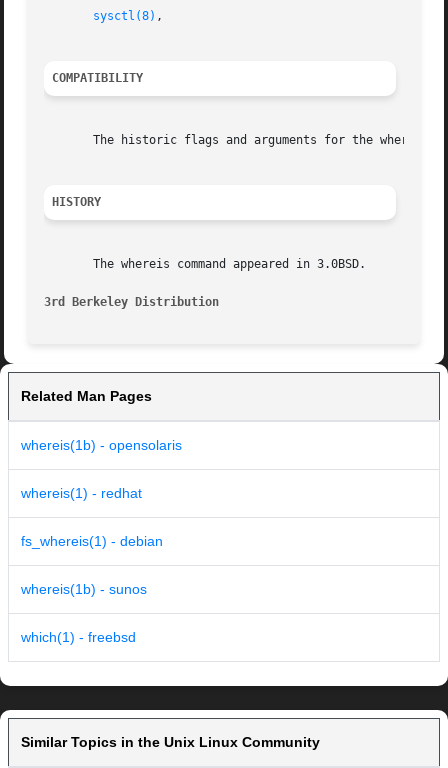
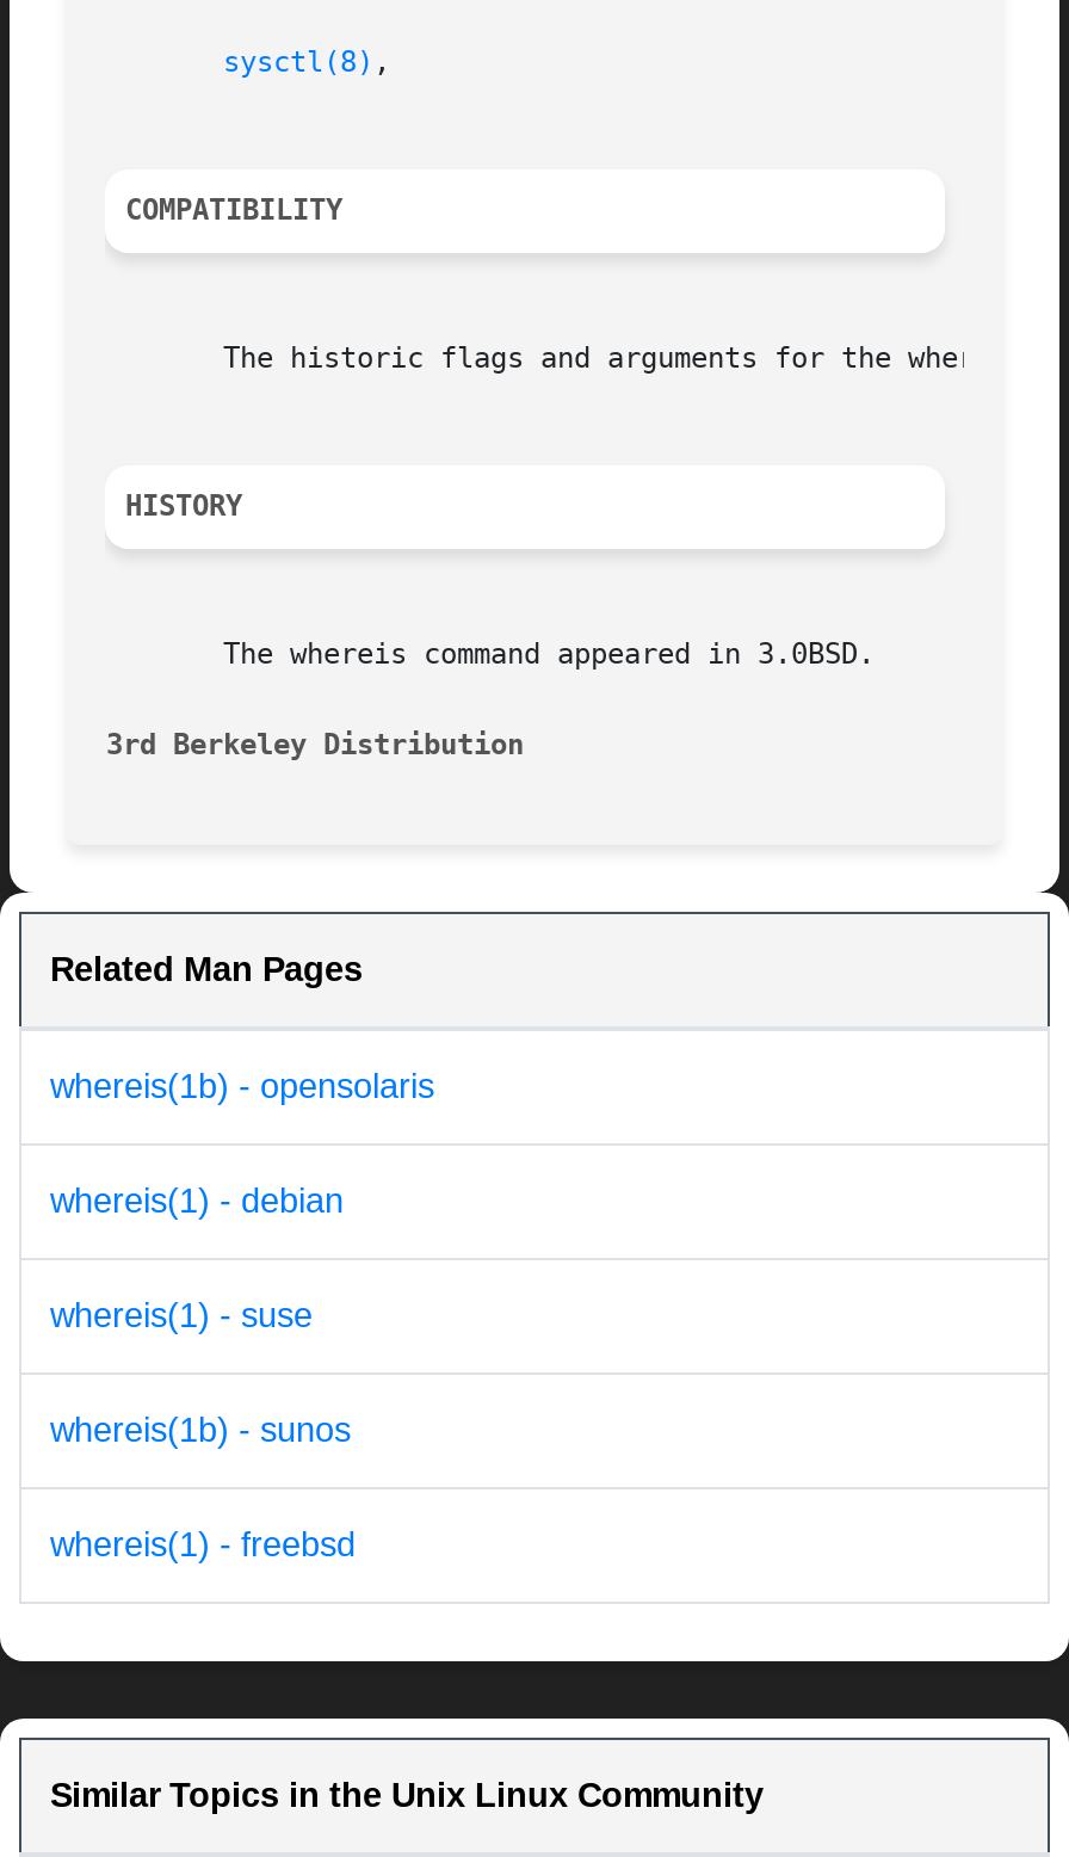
- whereis(1) - redhat
+ whereis(1) - debian

- fs_whereis(1) - debian
+ whereis(1) - suse

- which(1) - freebsd
+ whereis(1) - freebsd
